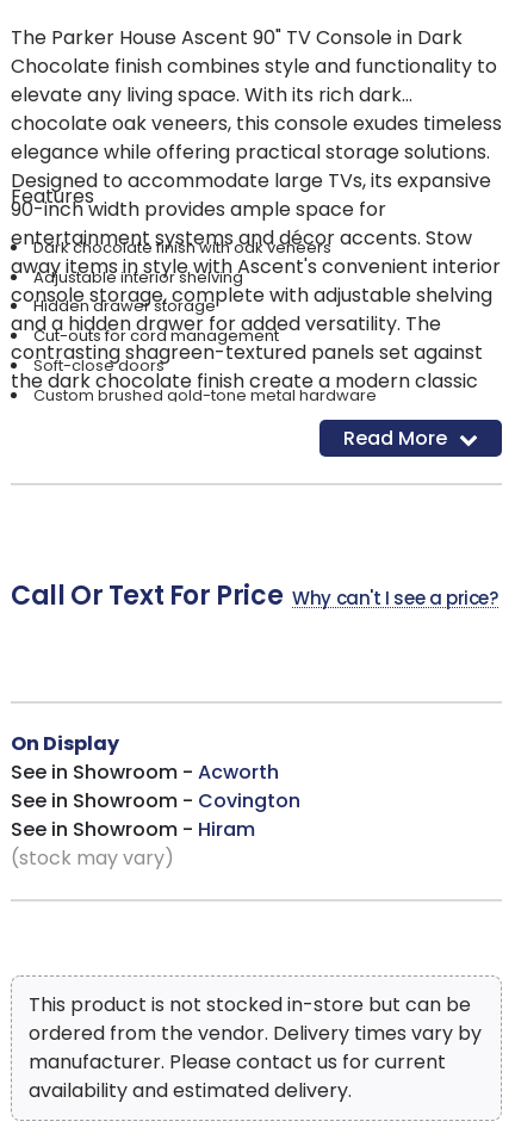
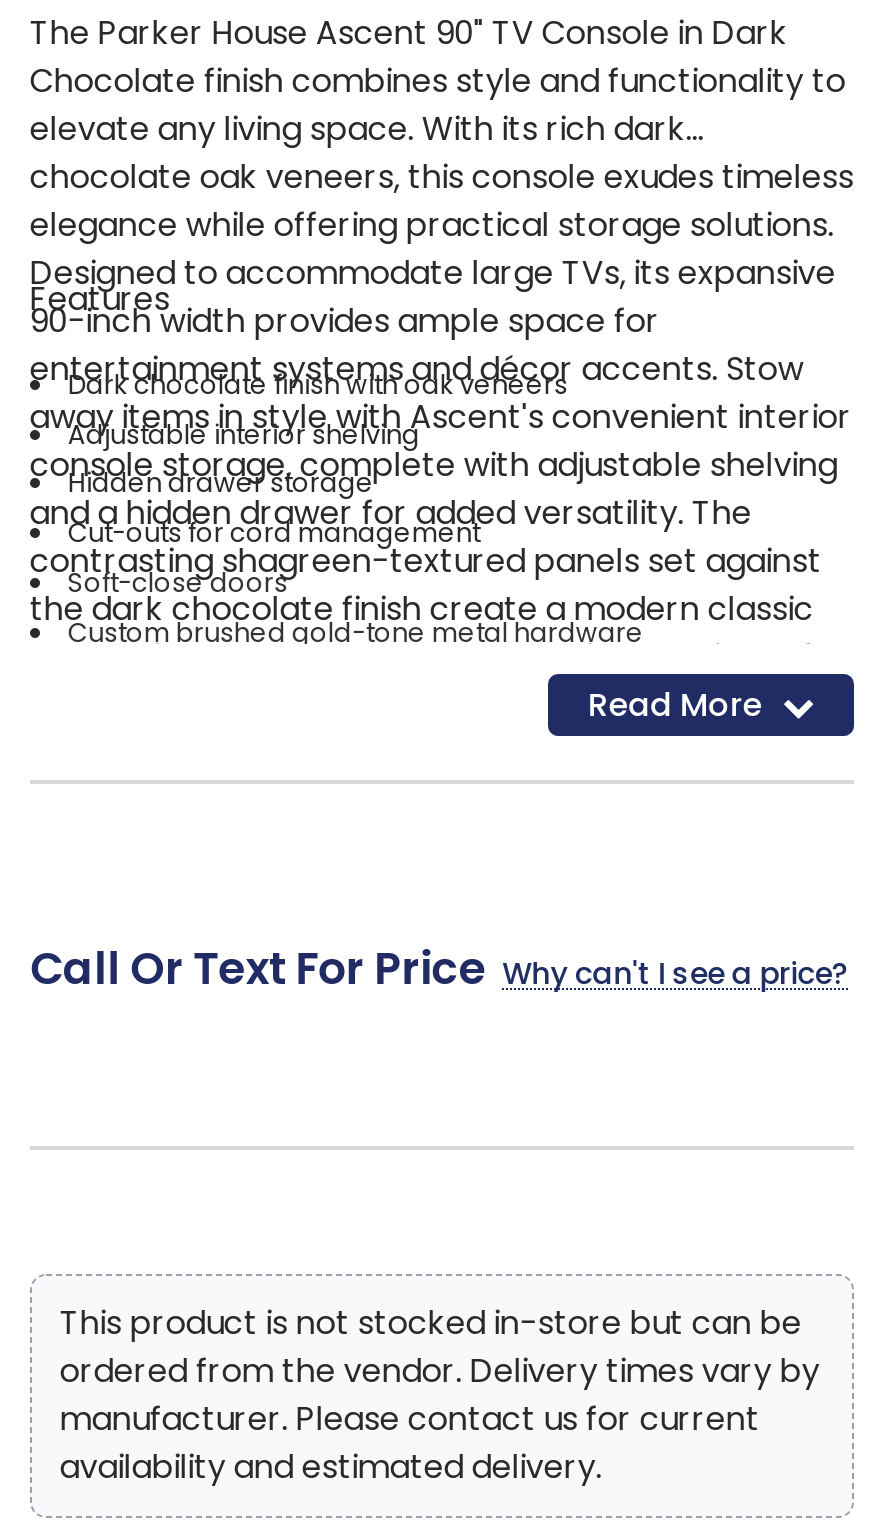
- On Display
- See in Showroom - Acworth
- See in Showroom - Covington
- See in Showroom - Hiram
- (stock may vary)
